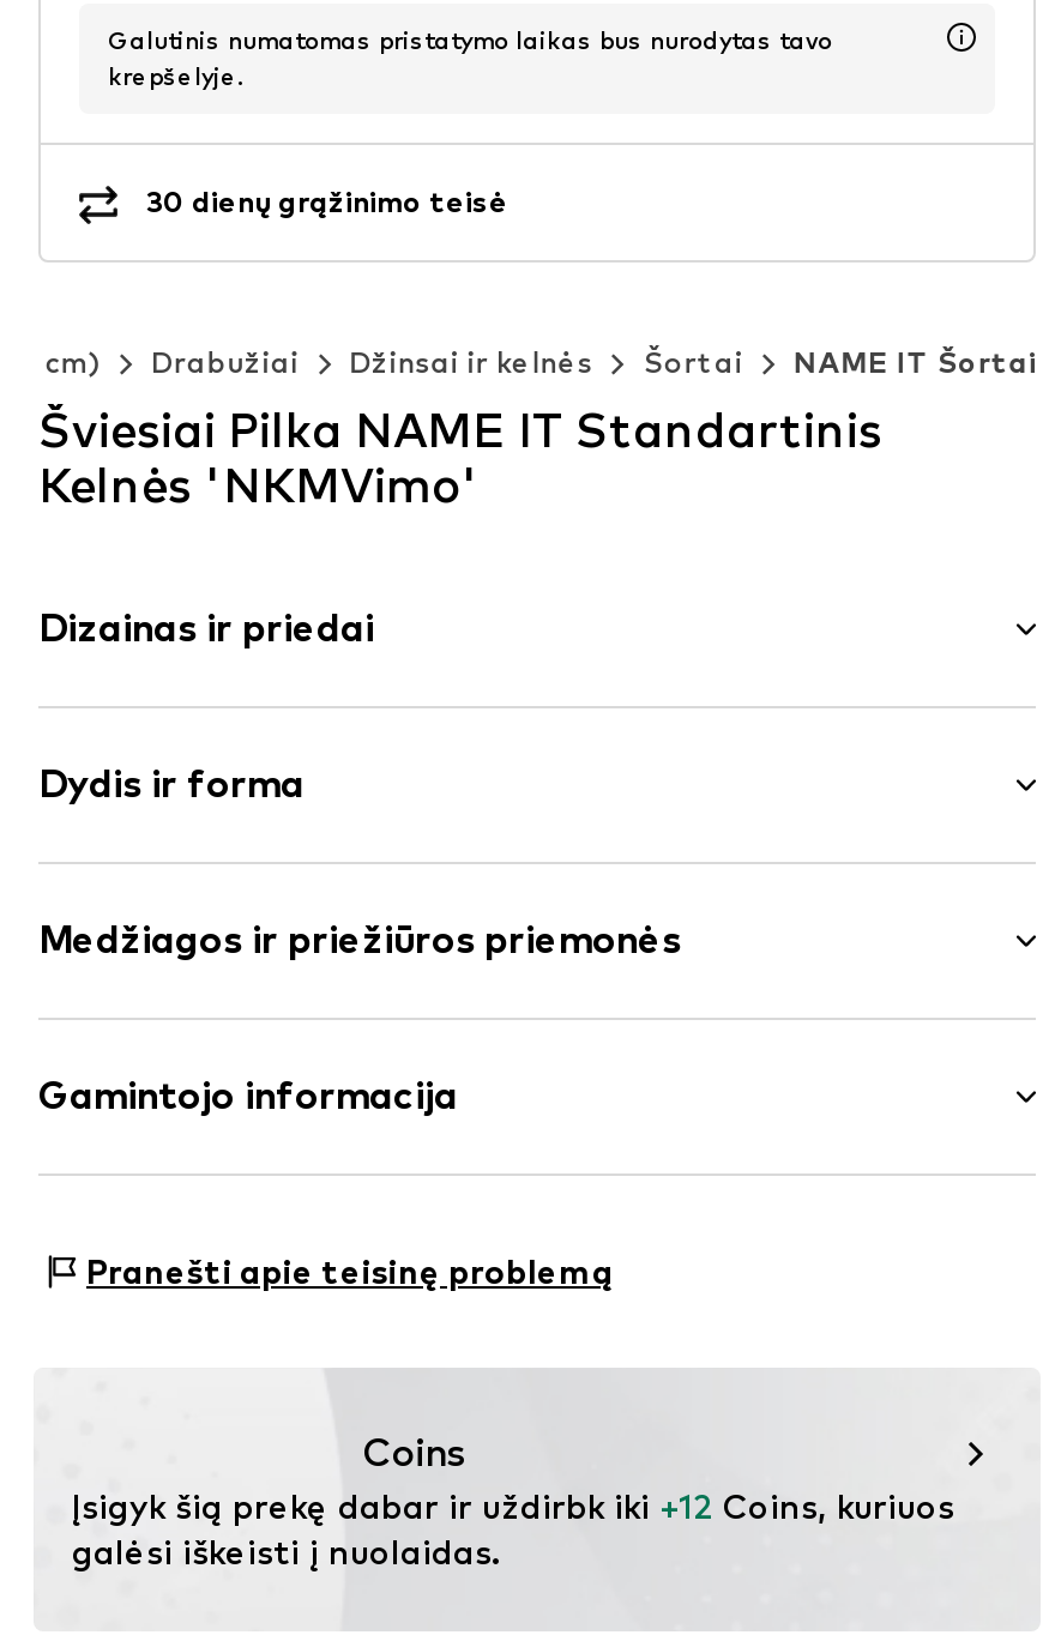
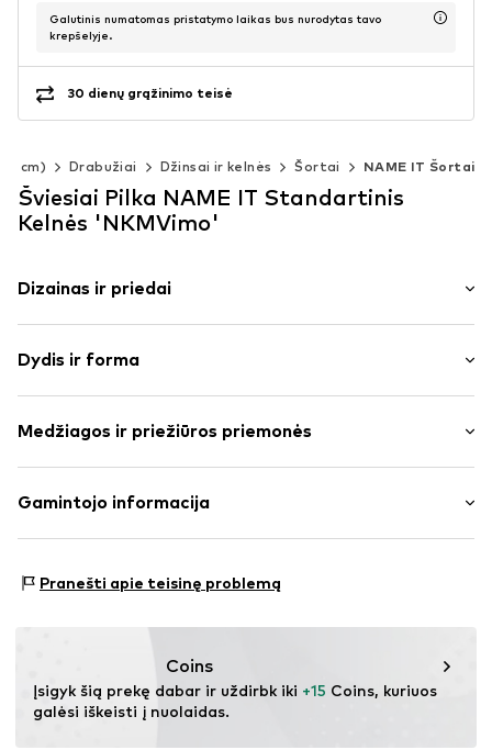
- Įsigyk šią prekę dabar ir uždirbk iki +12 Coins, kuriuos
+ Įsigyk šią prekę dabar ir uždirbk iki +15 Coins, kuriuos
